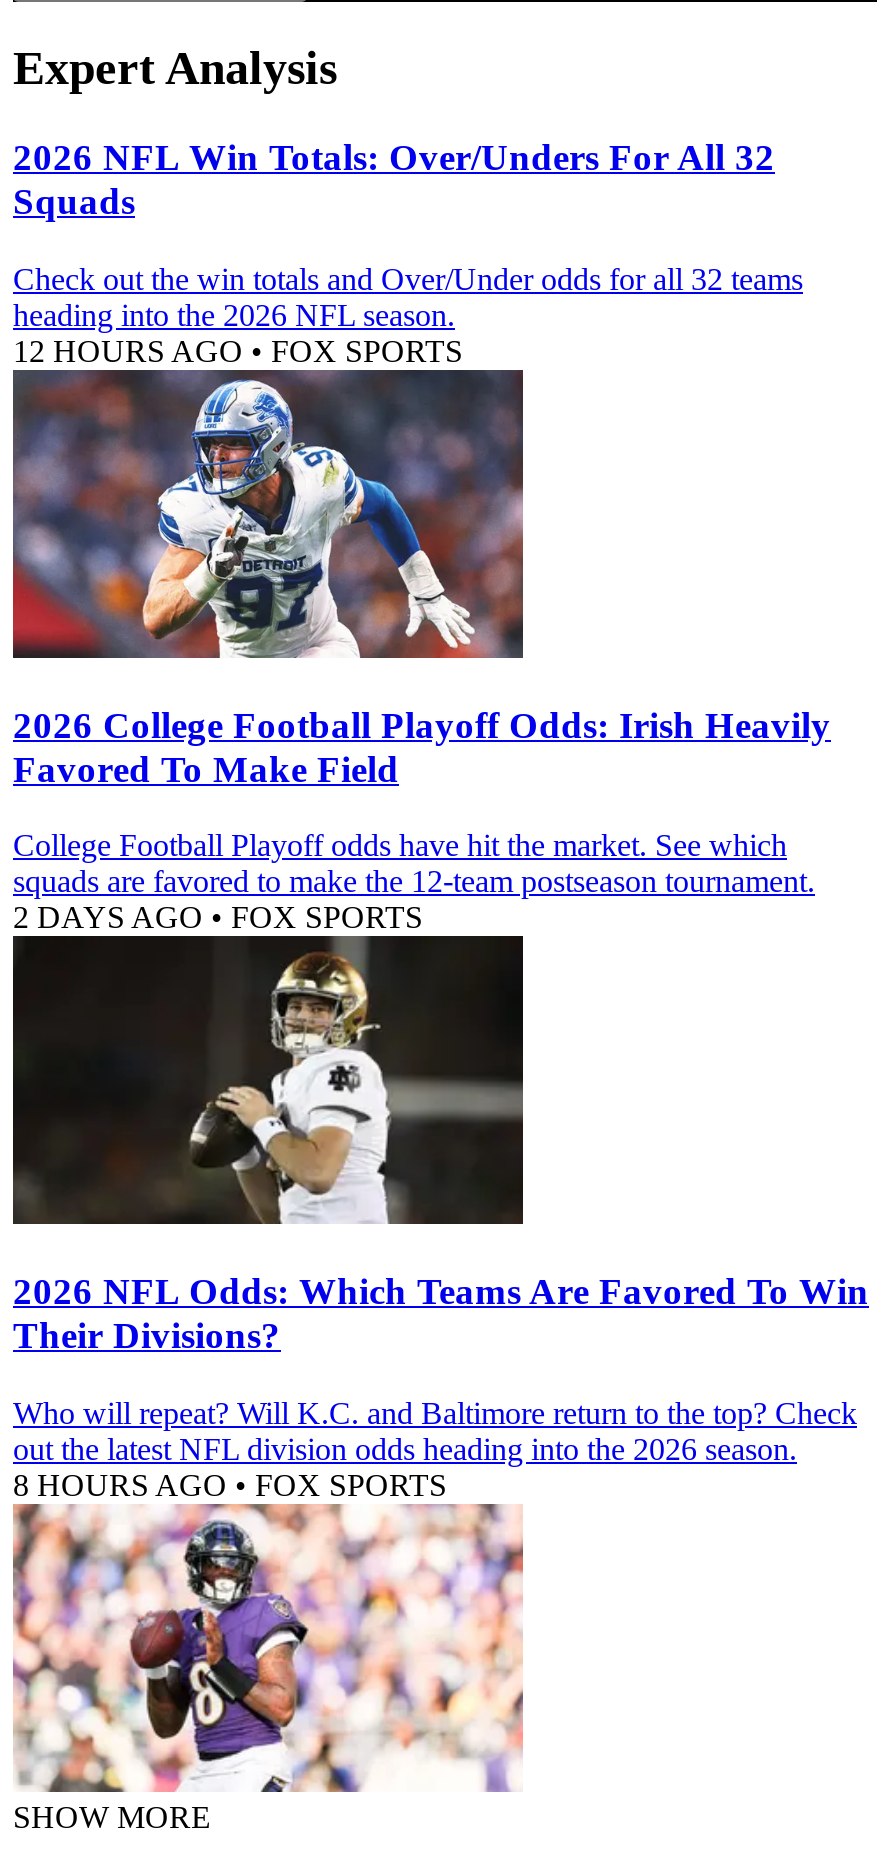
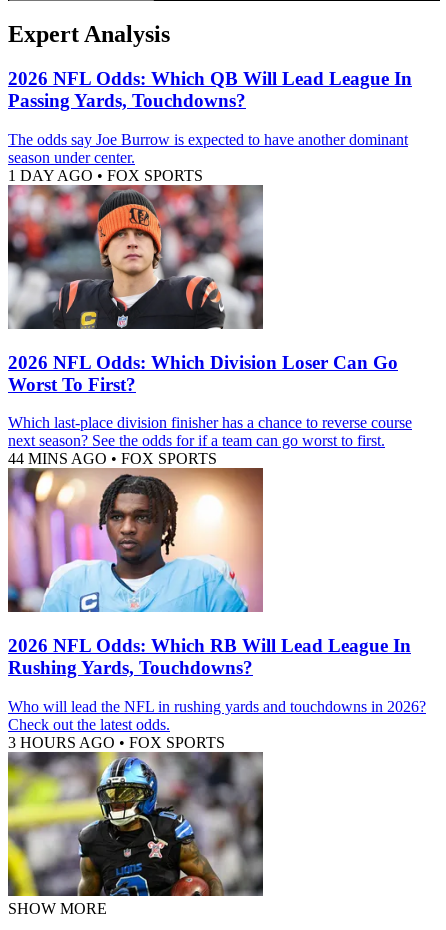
- 2026 NFL Win Totals: Over/Unders For All 32
- Squads
+ 2026 NFL Odds: Which QB Will Lead League In
+ Passing Yards, Touchdowns?

- Check out the win totals and Over/Under odds for all 32 teams
- heading into the 2026 NFL season.
- 12 HOURS AGO • FOX SPORTS
+ The odds say Joe Burrow is expected to have another dominant
+ season under center.
+ 1 DAY AGO • FOX SPORTS

- [image]
- 2026 College Football Playoff Odds: Irish Heavily
- Favored To Make Field
+ [image]
+ 2026 NFL Odds: Which Division Loser Can Go
+ Worst To First?

- [image]
- College Football Playoff odds have hit the market. See which
- squads are favored to make the 12-team postseason tournament.
- 2 DAYS AGO • FOX SPORTS
+ [image]
+ Which last-place division finisher has a chance to reverse course
+ next season? See the odds for if a team can go worst to first.
+ 44 MINS AGO • FOX SPORTS

- 2026 NFL Odds: Which Teams Are Favored To Win
- Their Divisions?
+ 2026 NFL Odds: Which RB Will Lead League In
+ Rushing Yards, Touchdowns?

- Who will repeat? Will K.C. and Baltimore return to the top? Check
- out the latest NFL division odds heading into the 2026 season.
- 8 HOURS AGO • FOX SPORTS
+ Who will lead the NFL in rushing yards and touchdowns in 2026?
+ Check out the latest odds.
+ 3 HOURS AGO • FOX SPORTS

- [image]
+ [image]
